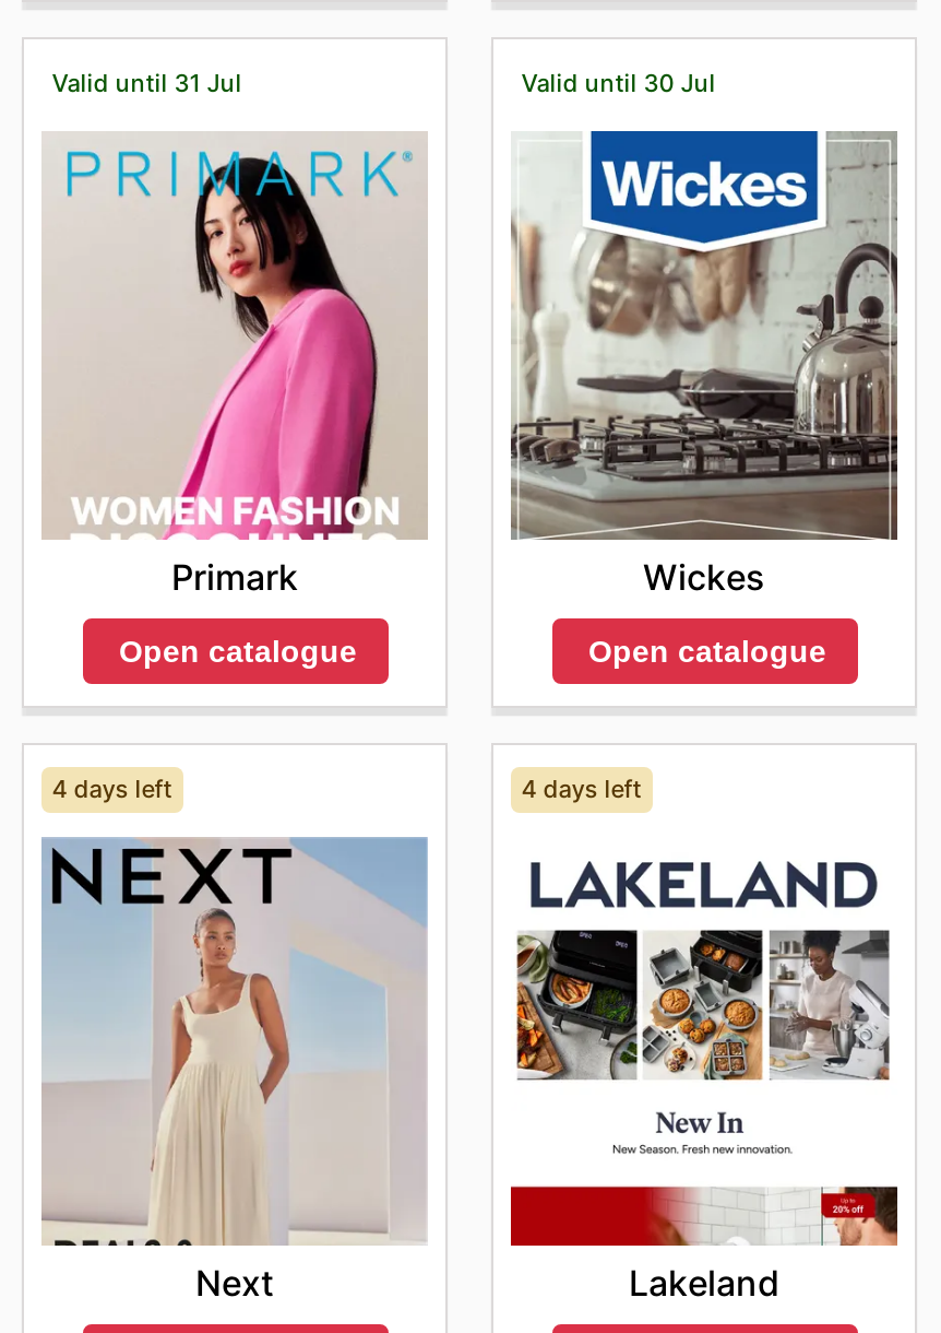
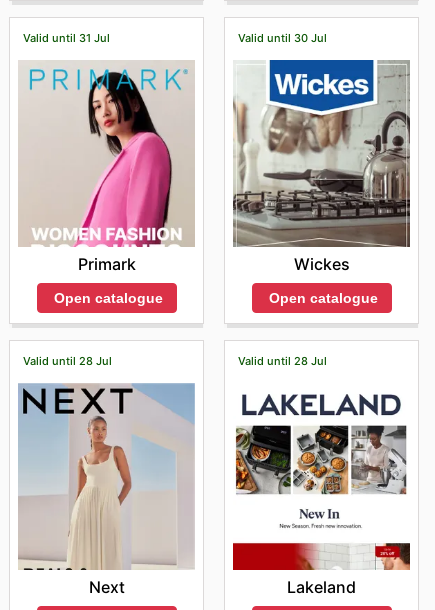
- 4 days left
+ Valid until 28 Jul

- 4 days left
+ Valid until 28 Jul
